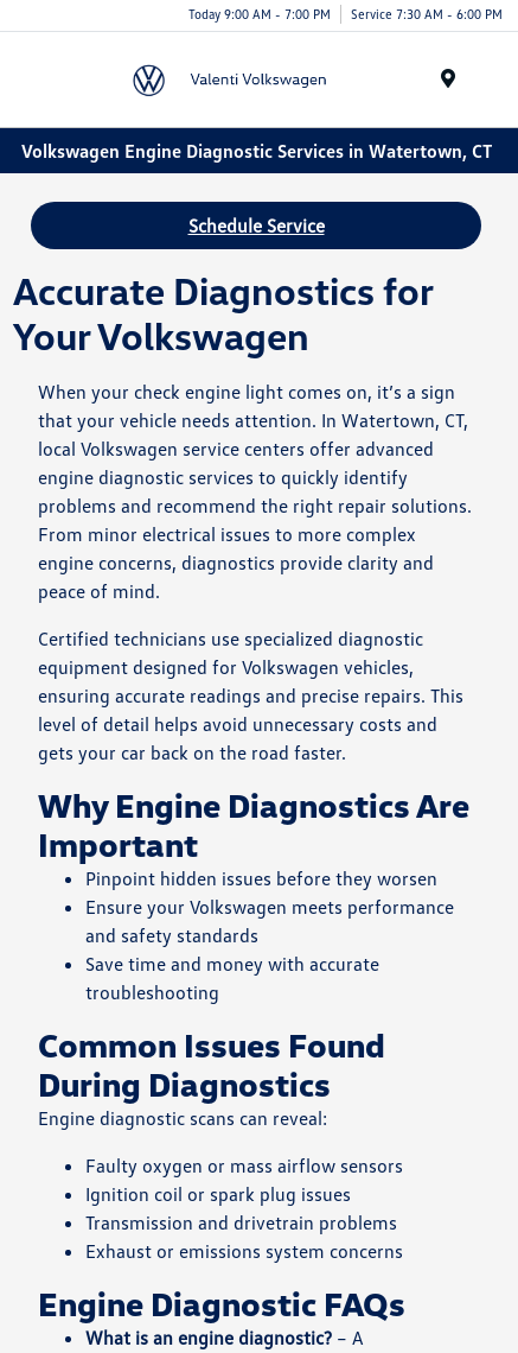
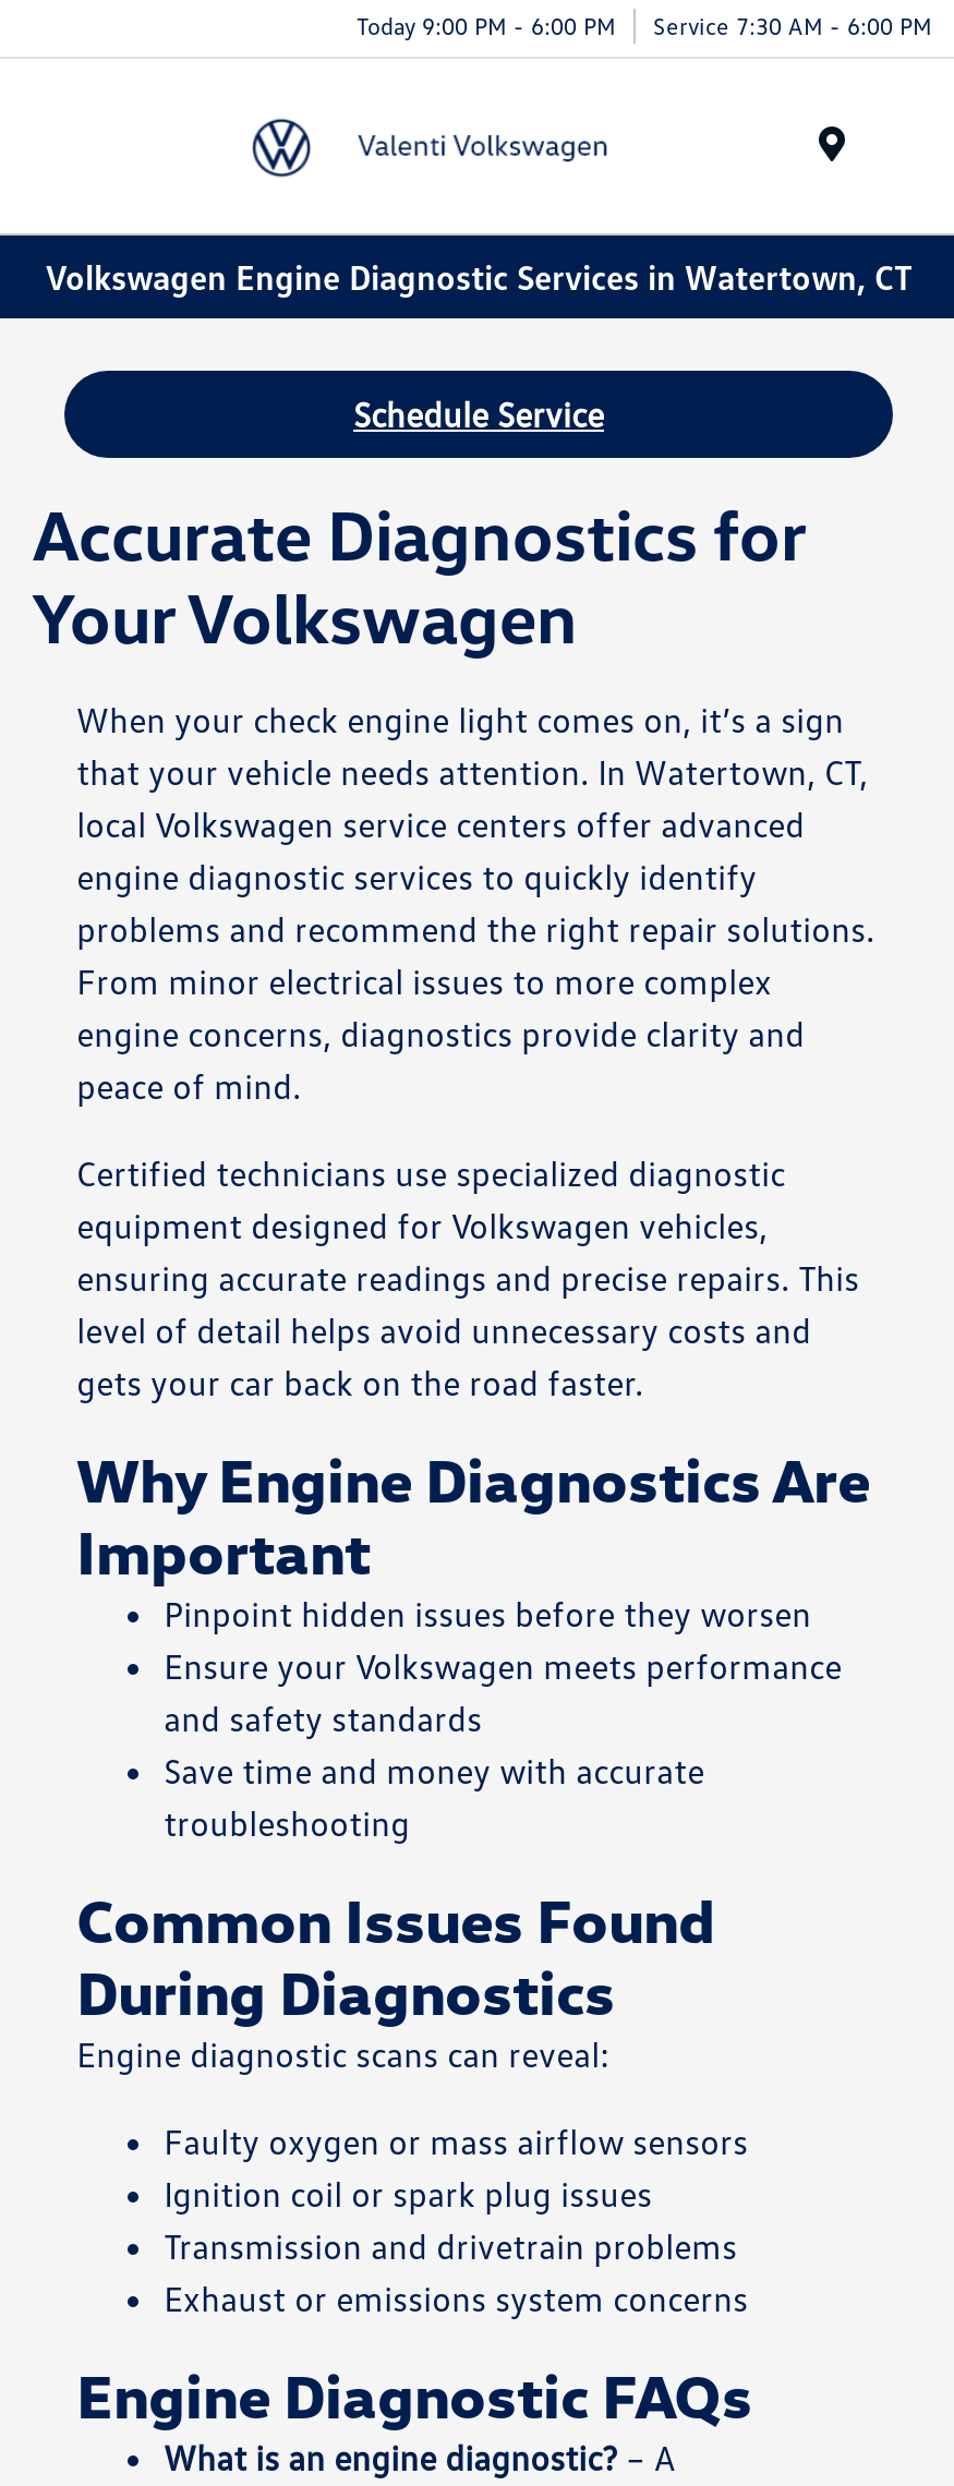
- Today 9:00 AM - 7:00 PM Service 7:30 AM - 6:00 PM
+ Today 9:00 PM - 6:00 PM Service 7:30 AM - 6:00 PM
